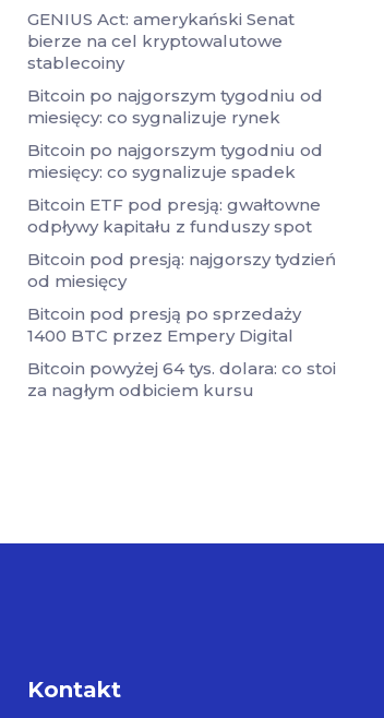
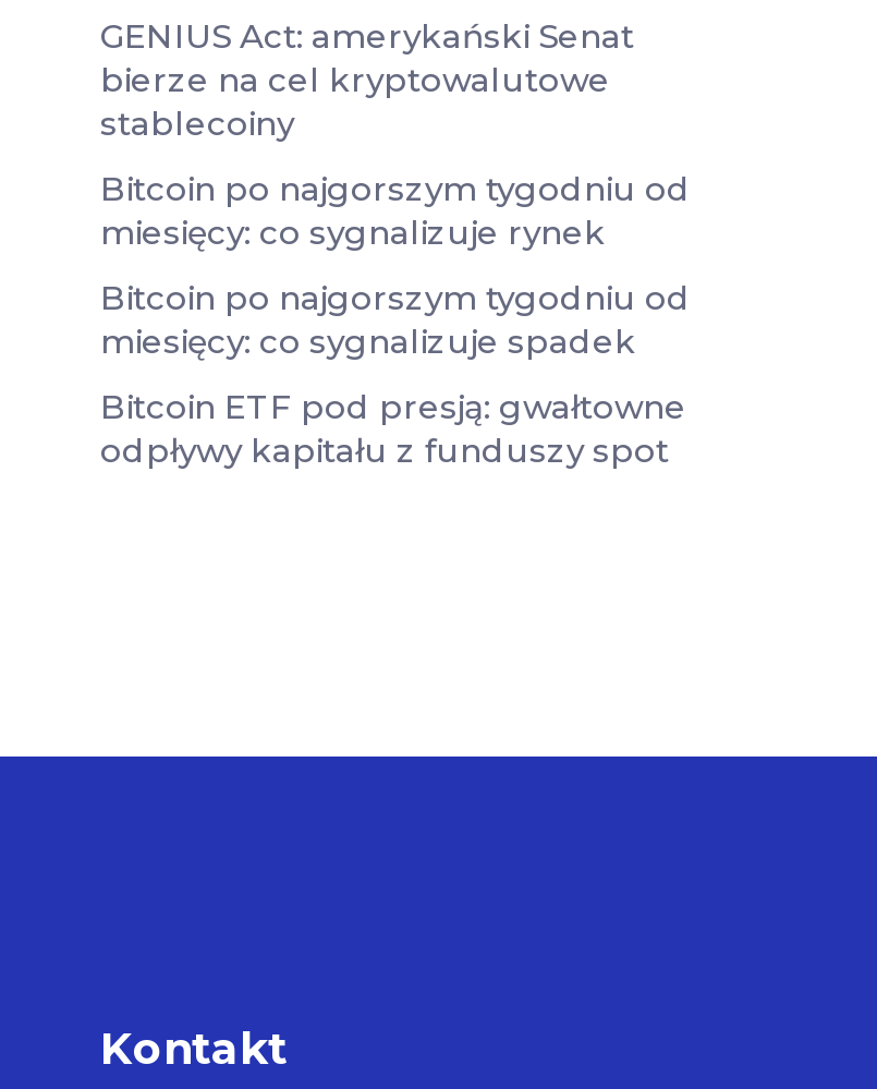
- Bitcoin pod presją: najgorszy tydzień
- od miesięcy
- Bitcoin pod presją po sprzedaży
- 1400 BTC przez Empery Digital
- Bitcoin powyżej 64 tys. dolara: co stoi
- za nagłym odbiciem kursu
